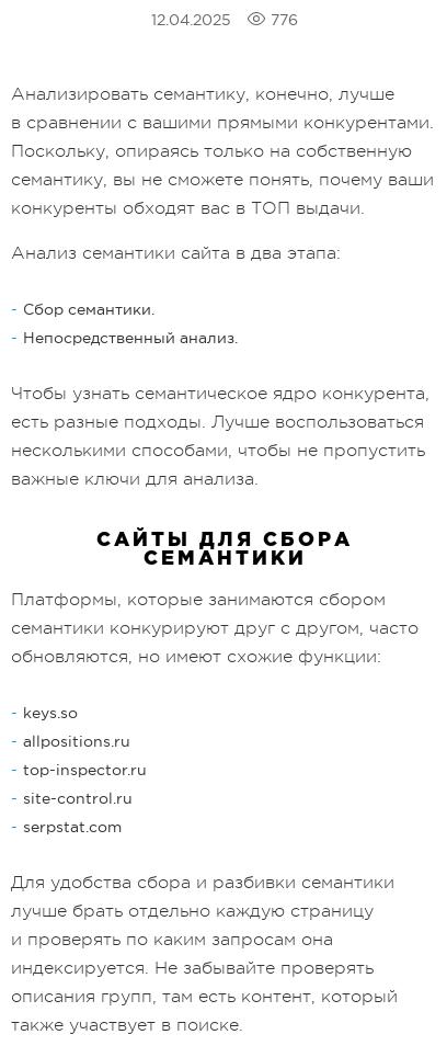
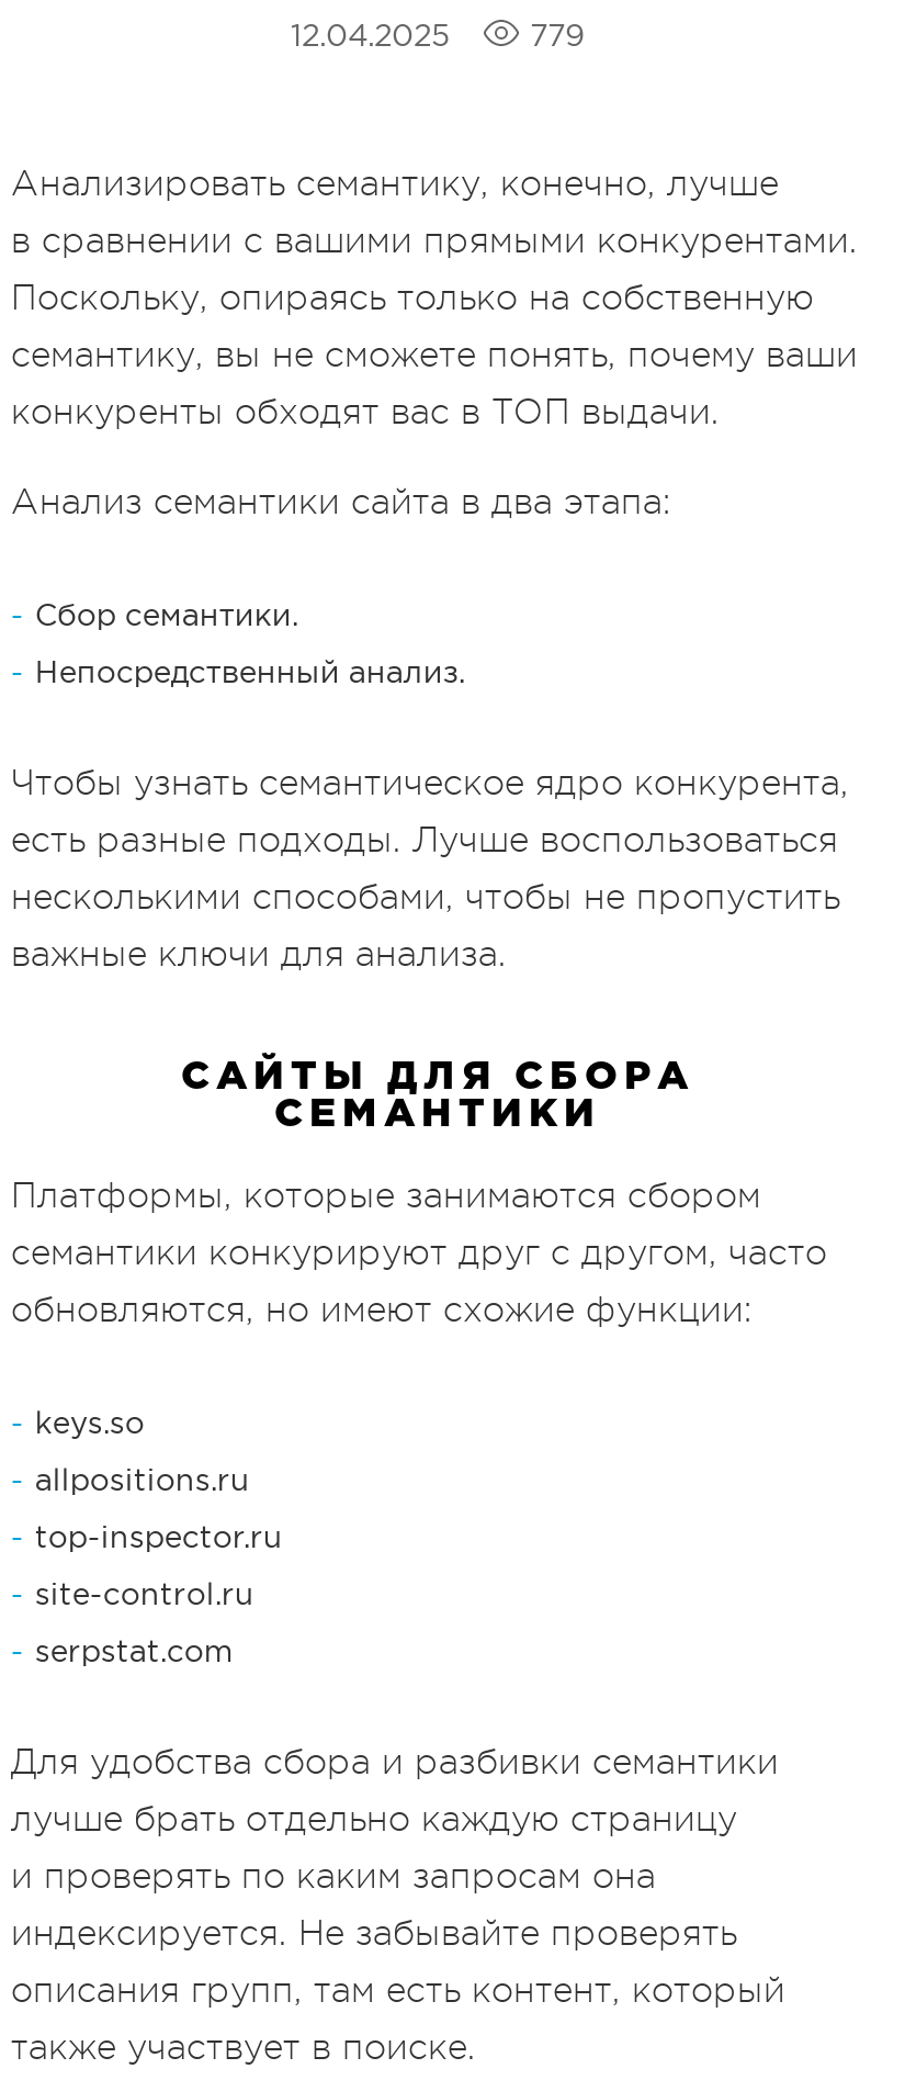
- 776
+ 779
